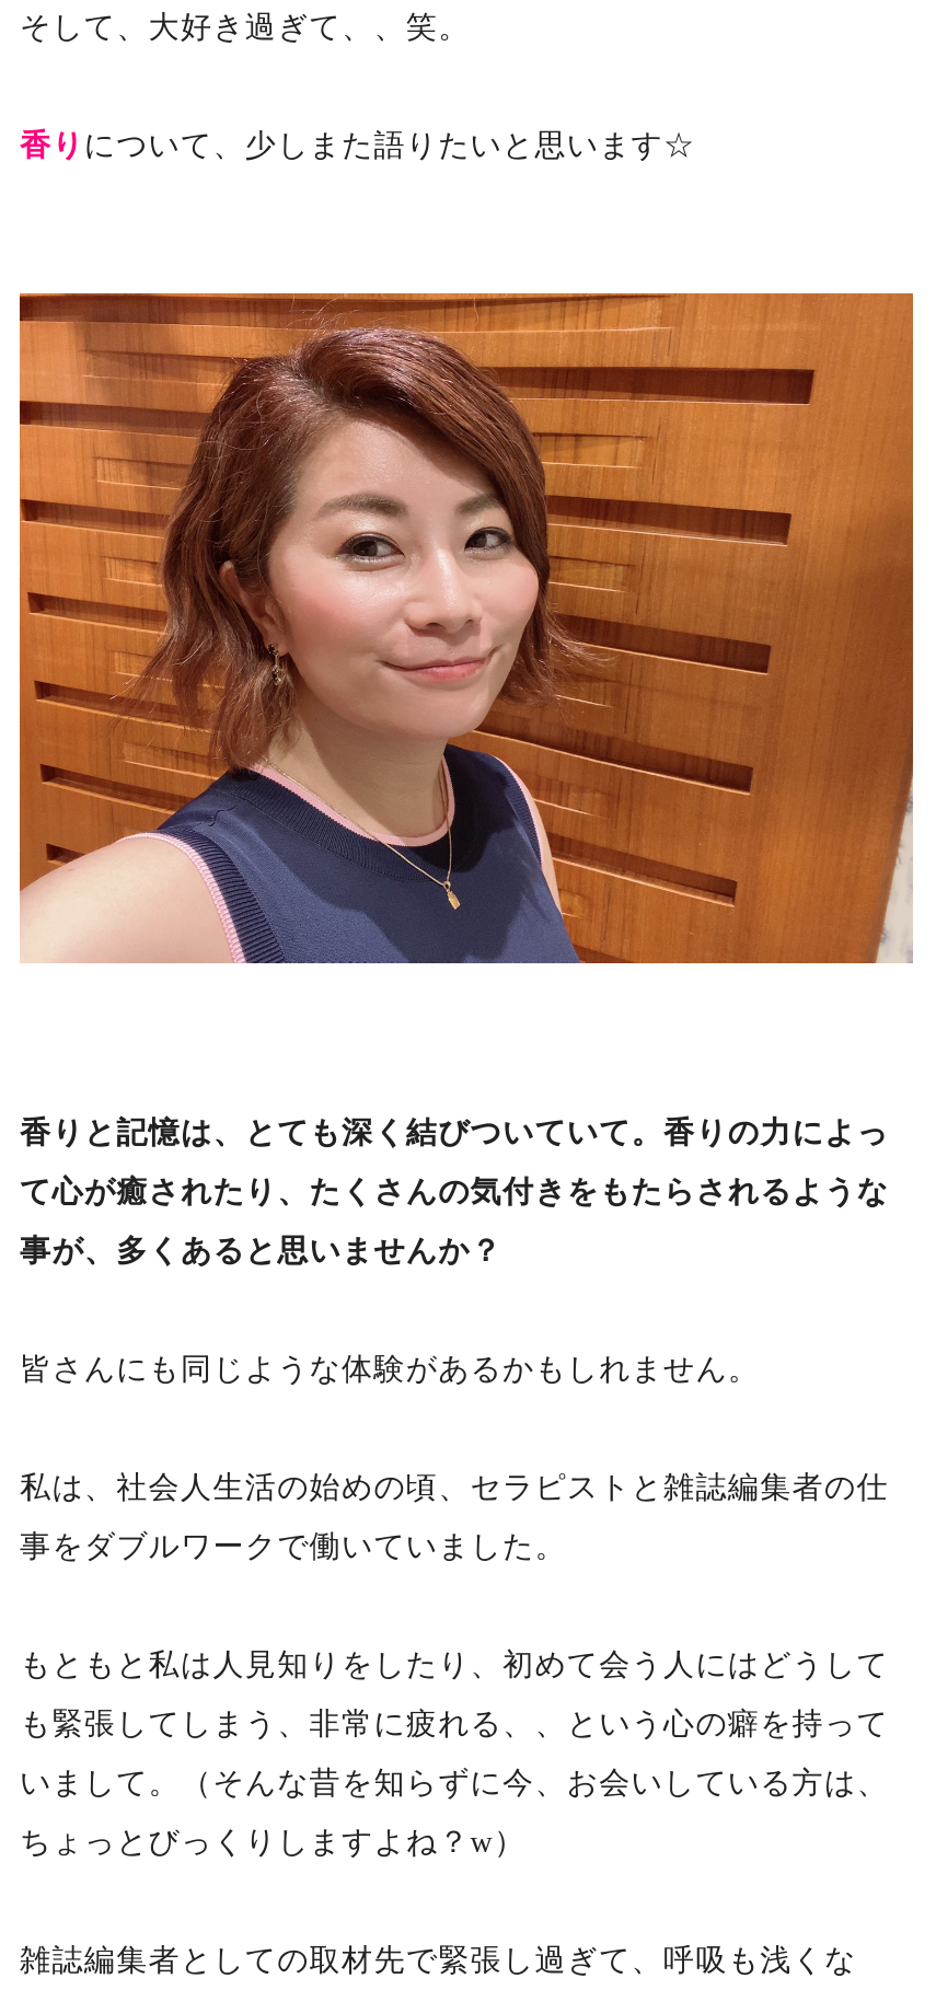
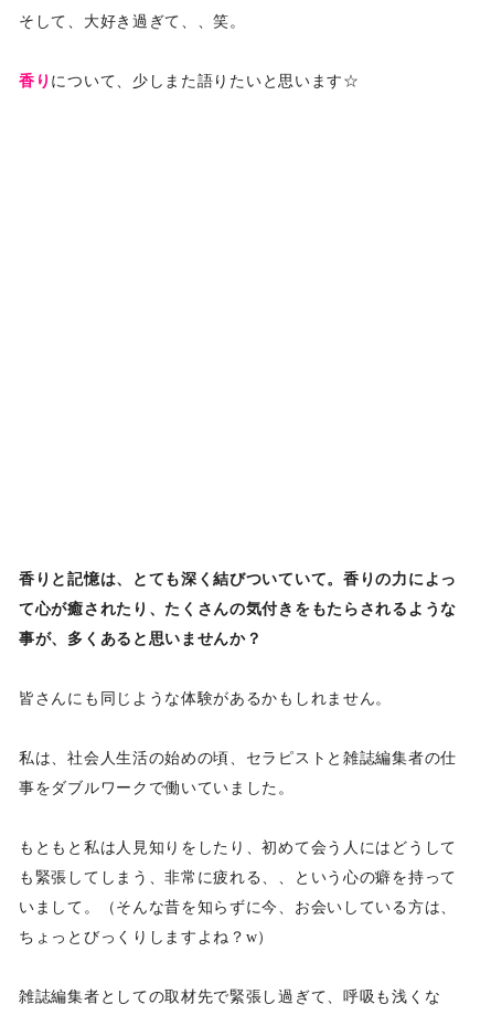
- [image]
